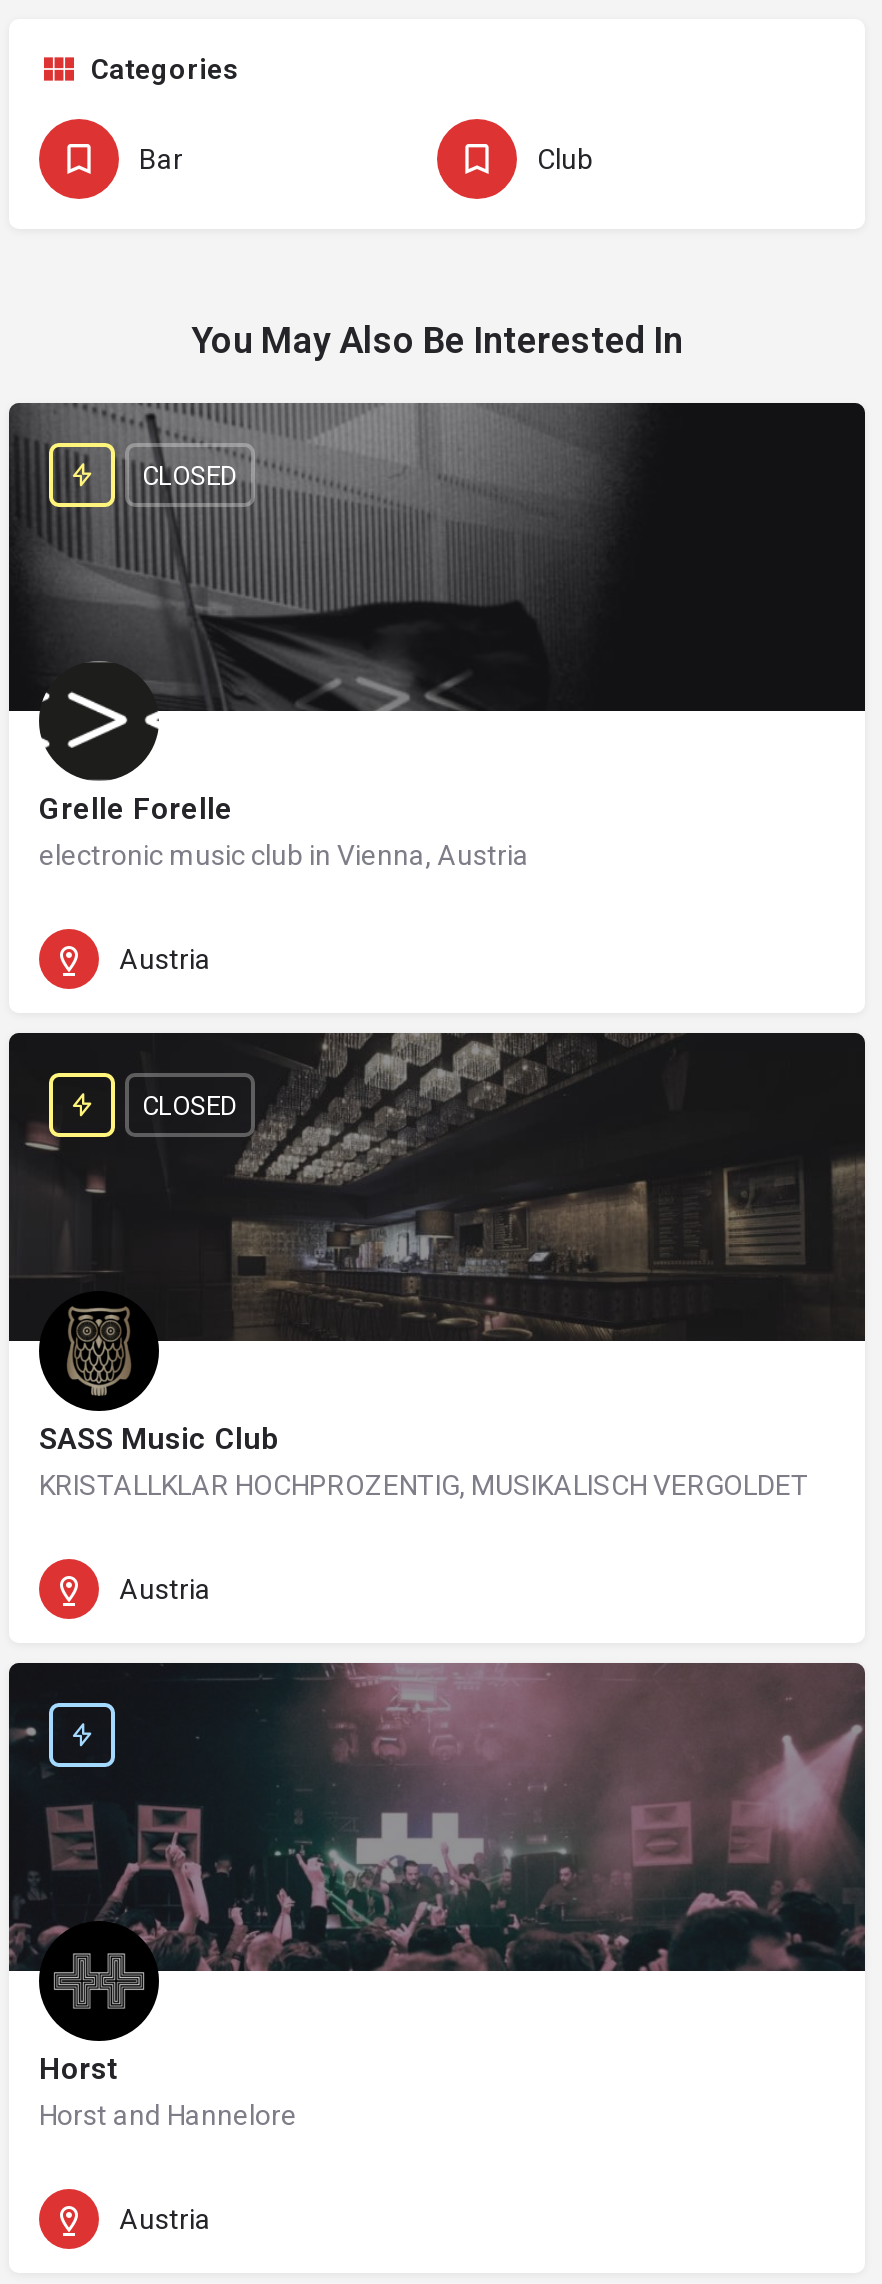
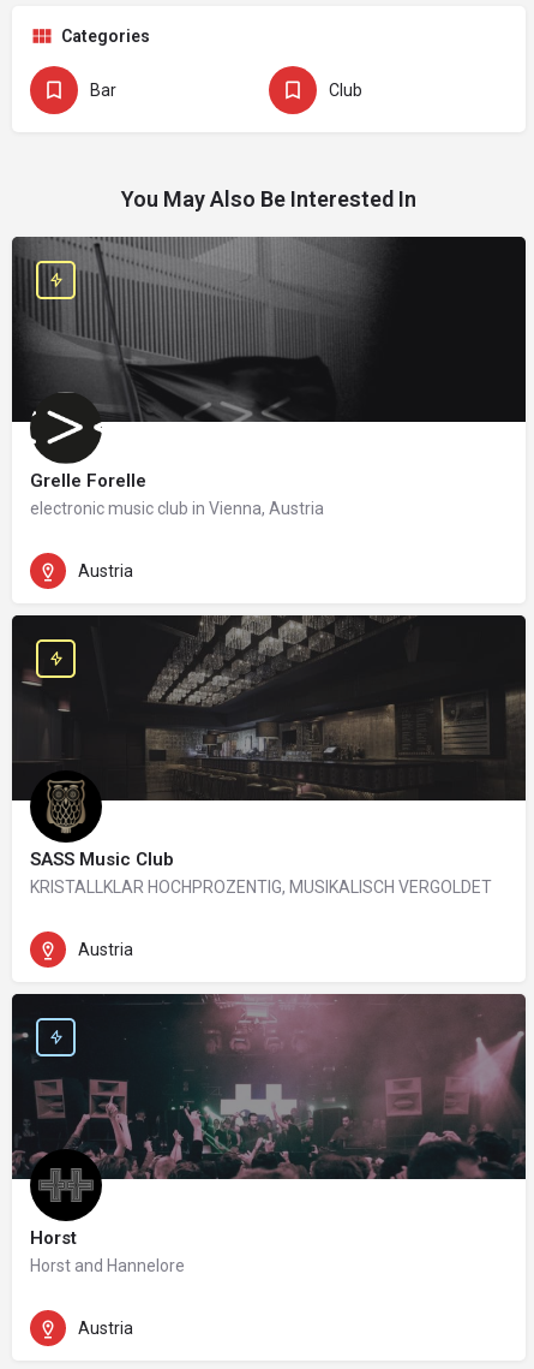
- CLOSED

- CLOSED
